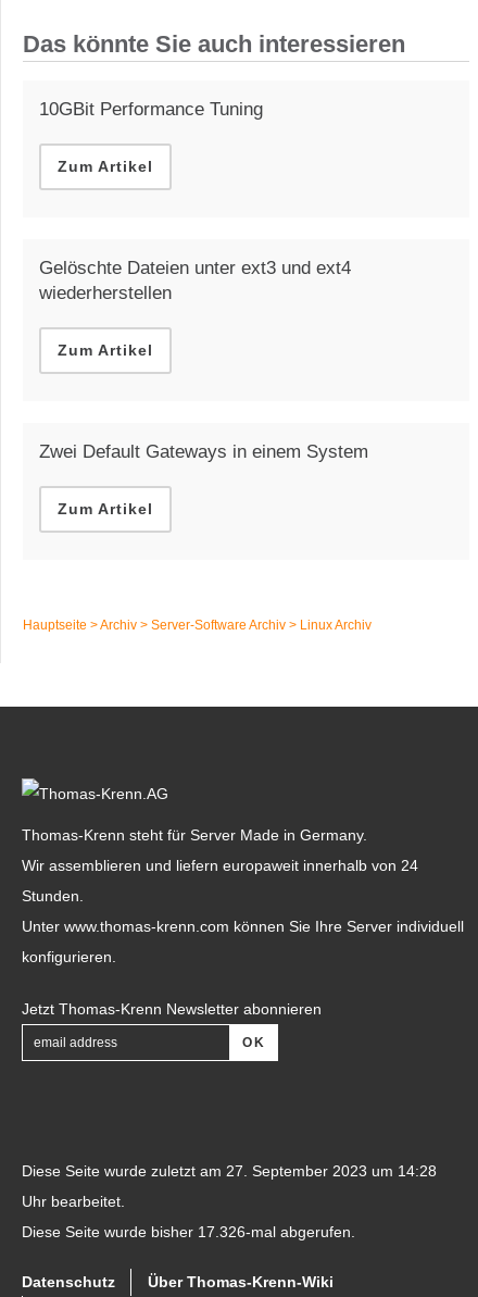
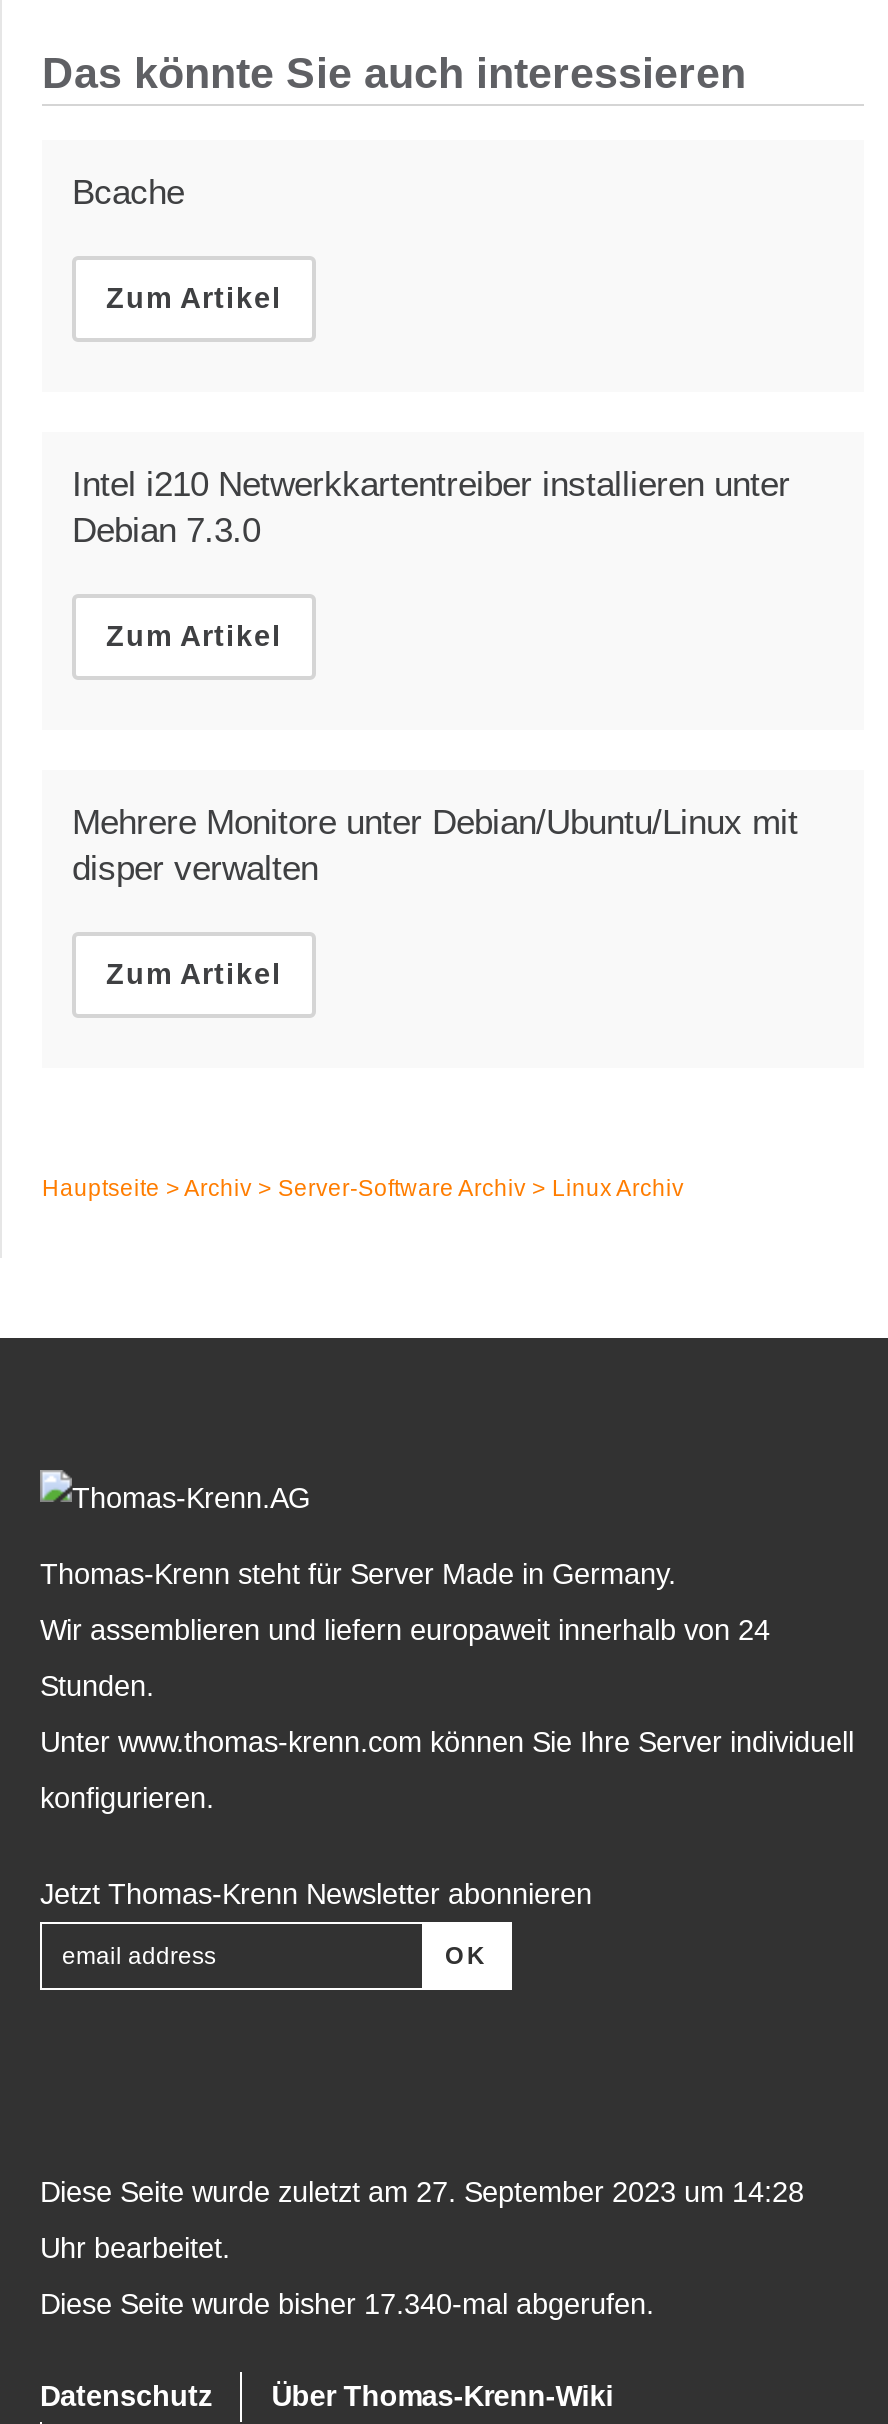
- 10GBit Performance Tuning
+ Bcache

- Gelöschte Dateien unter ext3 und ext4
- wiederherstellen
+ Intel i210 Netwerkkartentreiber installieren unter
+ Debian 7.3.0

- Zwei Default Gateways in einem System
+ Mehrere Monitore unter Debian/Ubuntu/Linux mit
+ disper verwalten

- Diese Seite wurde bisher 17.326-mal abgerufen.
+ Diese Seite wurde bisher 17.340-mal abgerufen.
